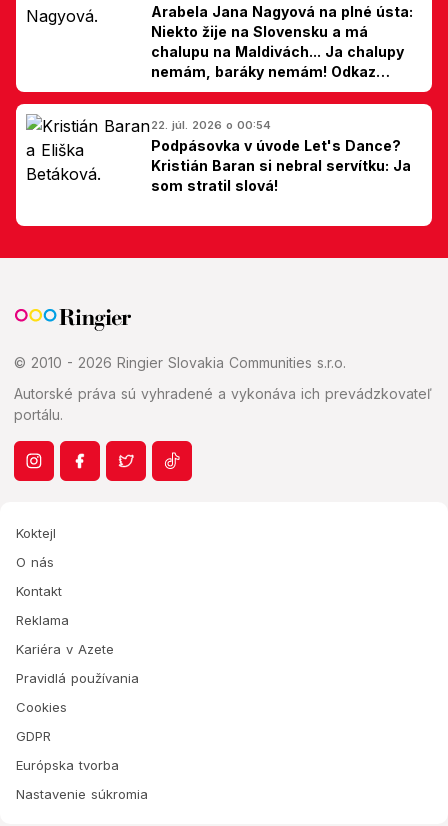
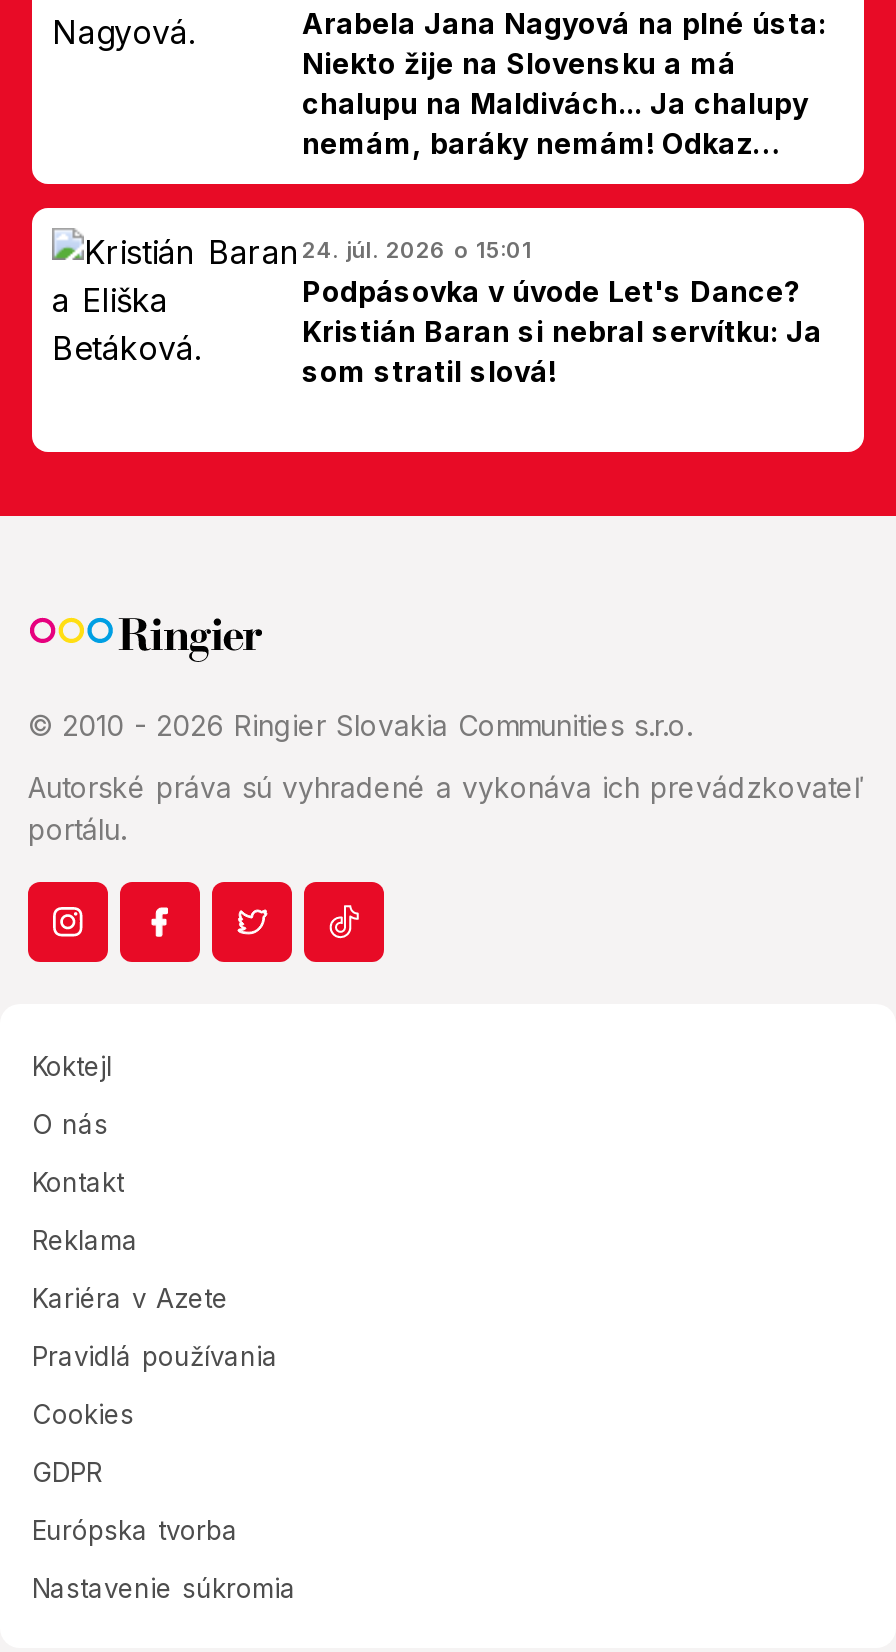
- 22. júl. 2026 o 00:54
+ 24. júl. 2026 o 15:01
